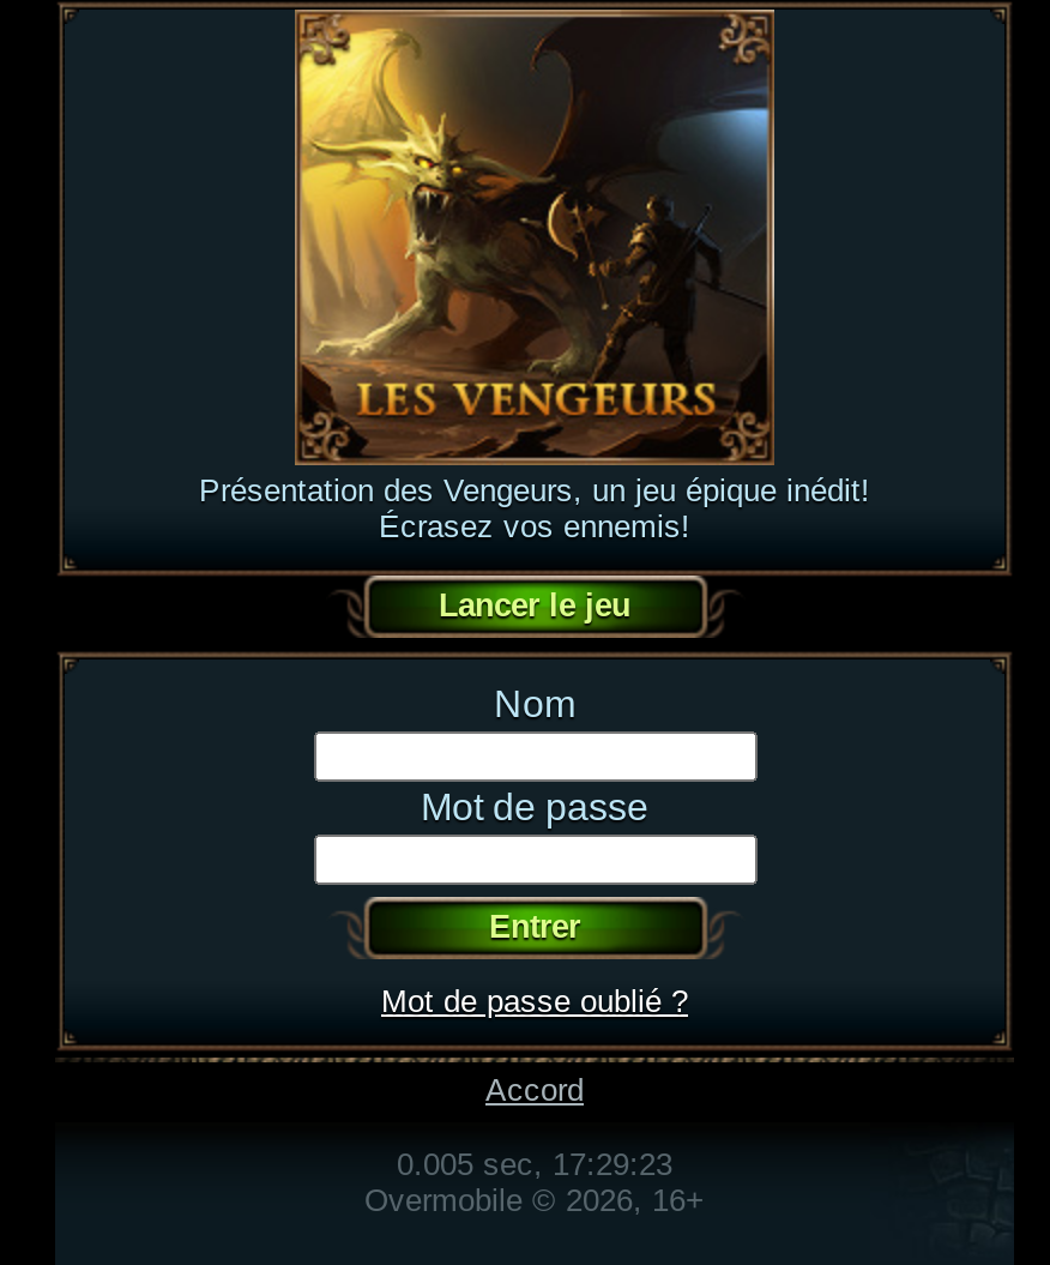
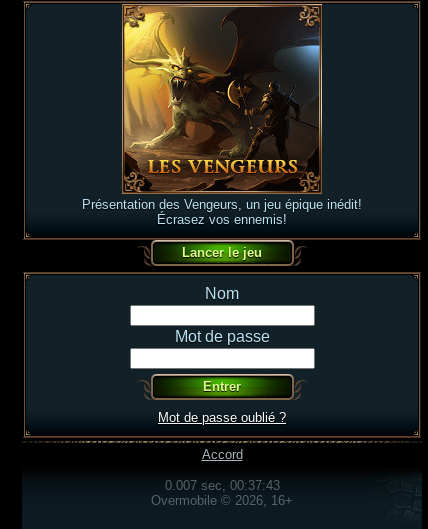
- 0.005 sec, 17:29:23
+ 0.007 sec, 00:37:43
